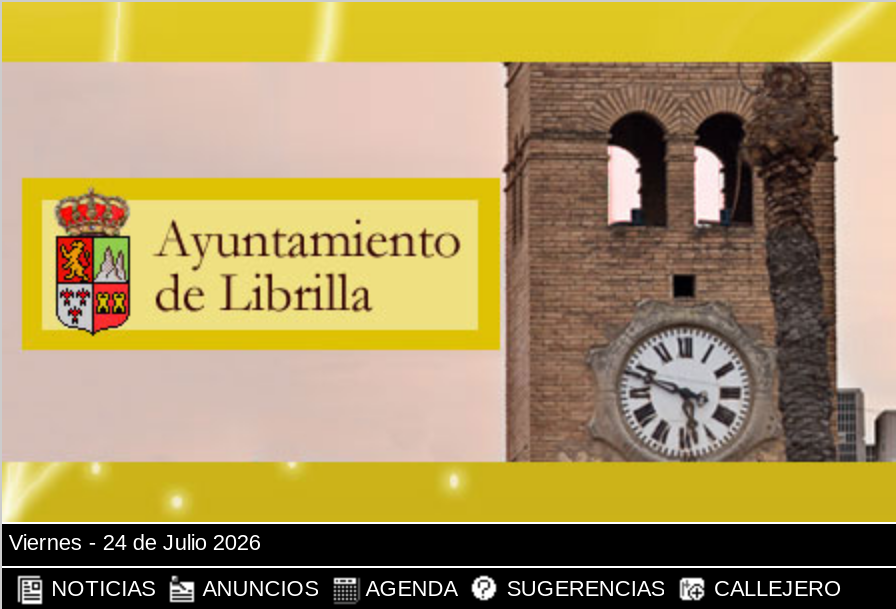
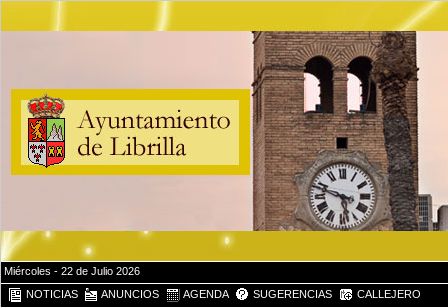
- Viernes - 24 de Julio 2026
+ Miércoles - 22 de Julio 2026
